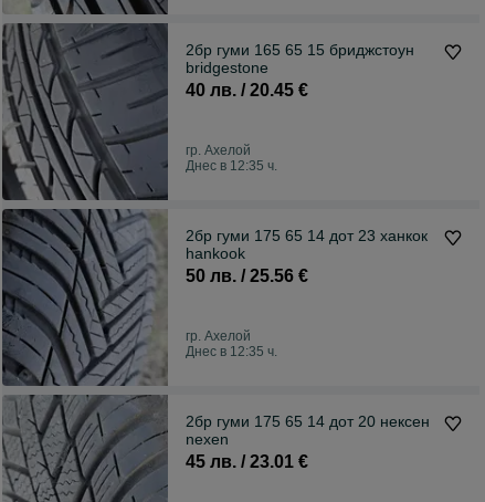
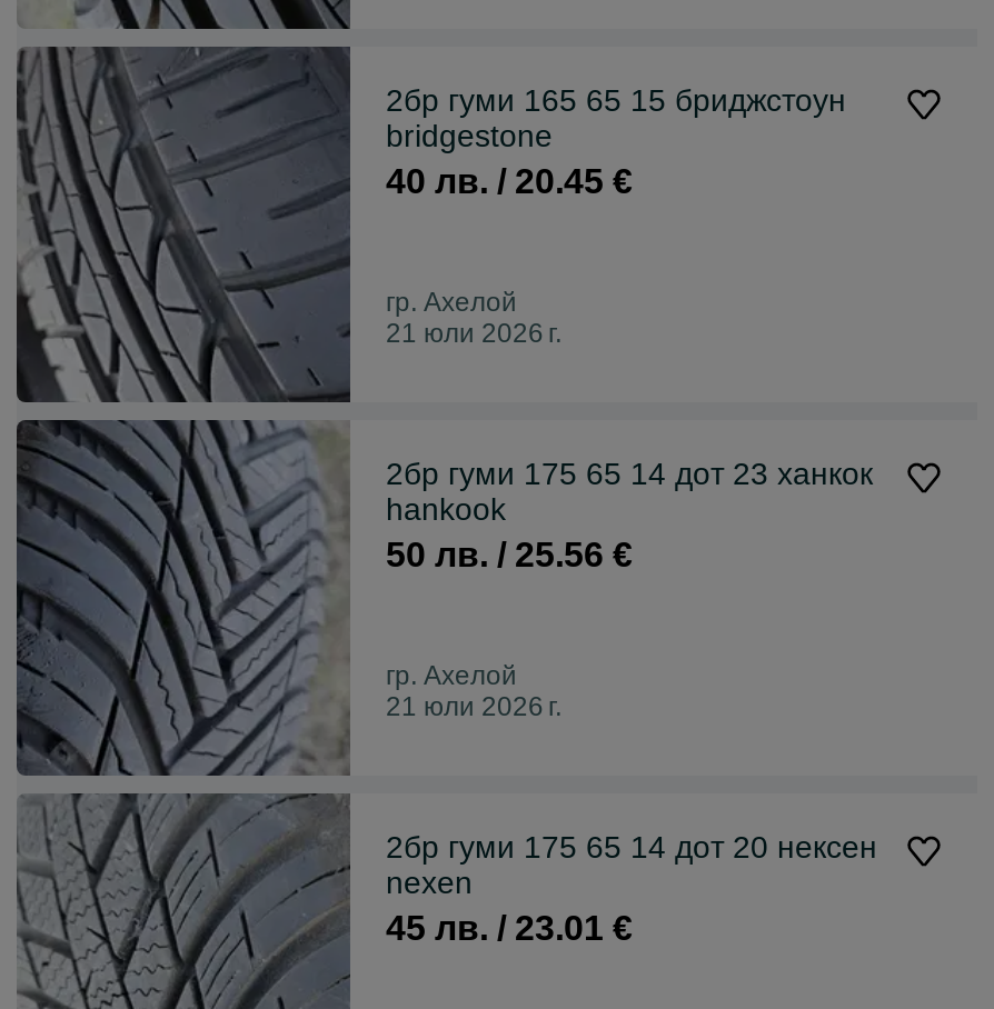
- Днес в 12:35 ч.
+ 21 юли 2026 г.

- Днес в 12:35 ч.
+ 21 юли 2026 г.
